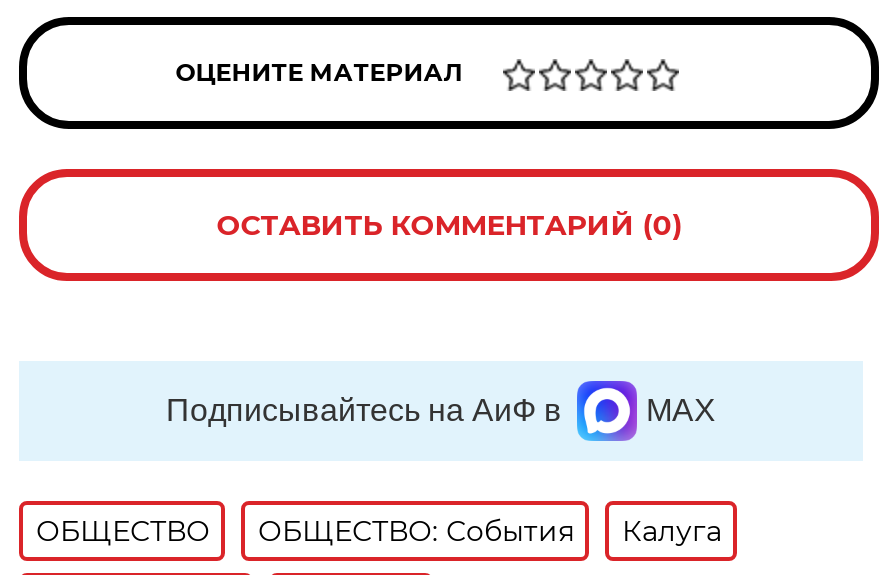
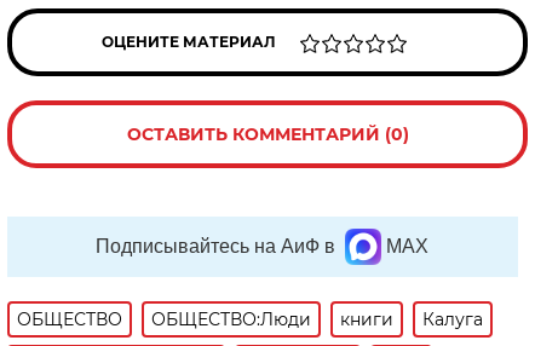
- ОБЩЕСТВО: События
+ ОБЩЕСТВО:Люди
+ книги
